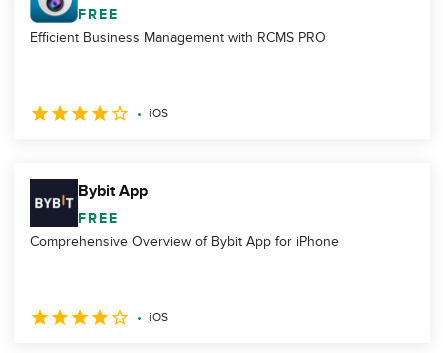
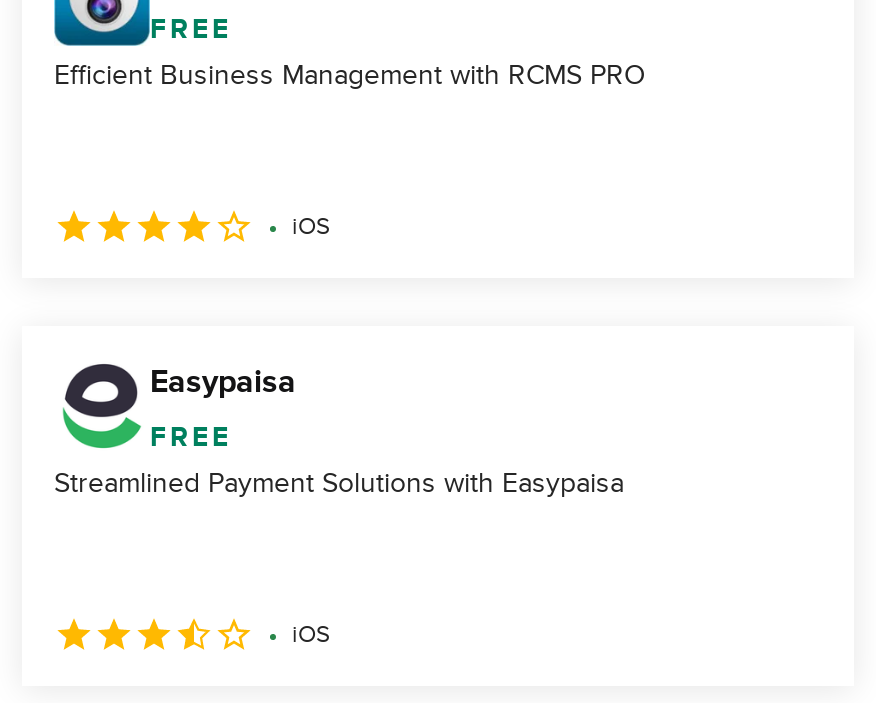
- [image]
- Bybit App
+ [image]
+ Easypaisa

- Comprehensive Overview of Bybit App for iPhone
+ Streamlined Payment Solutions with Easypaisa
